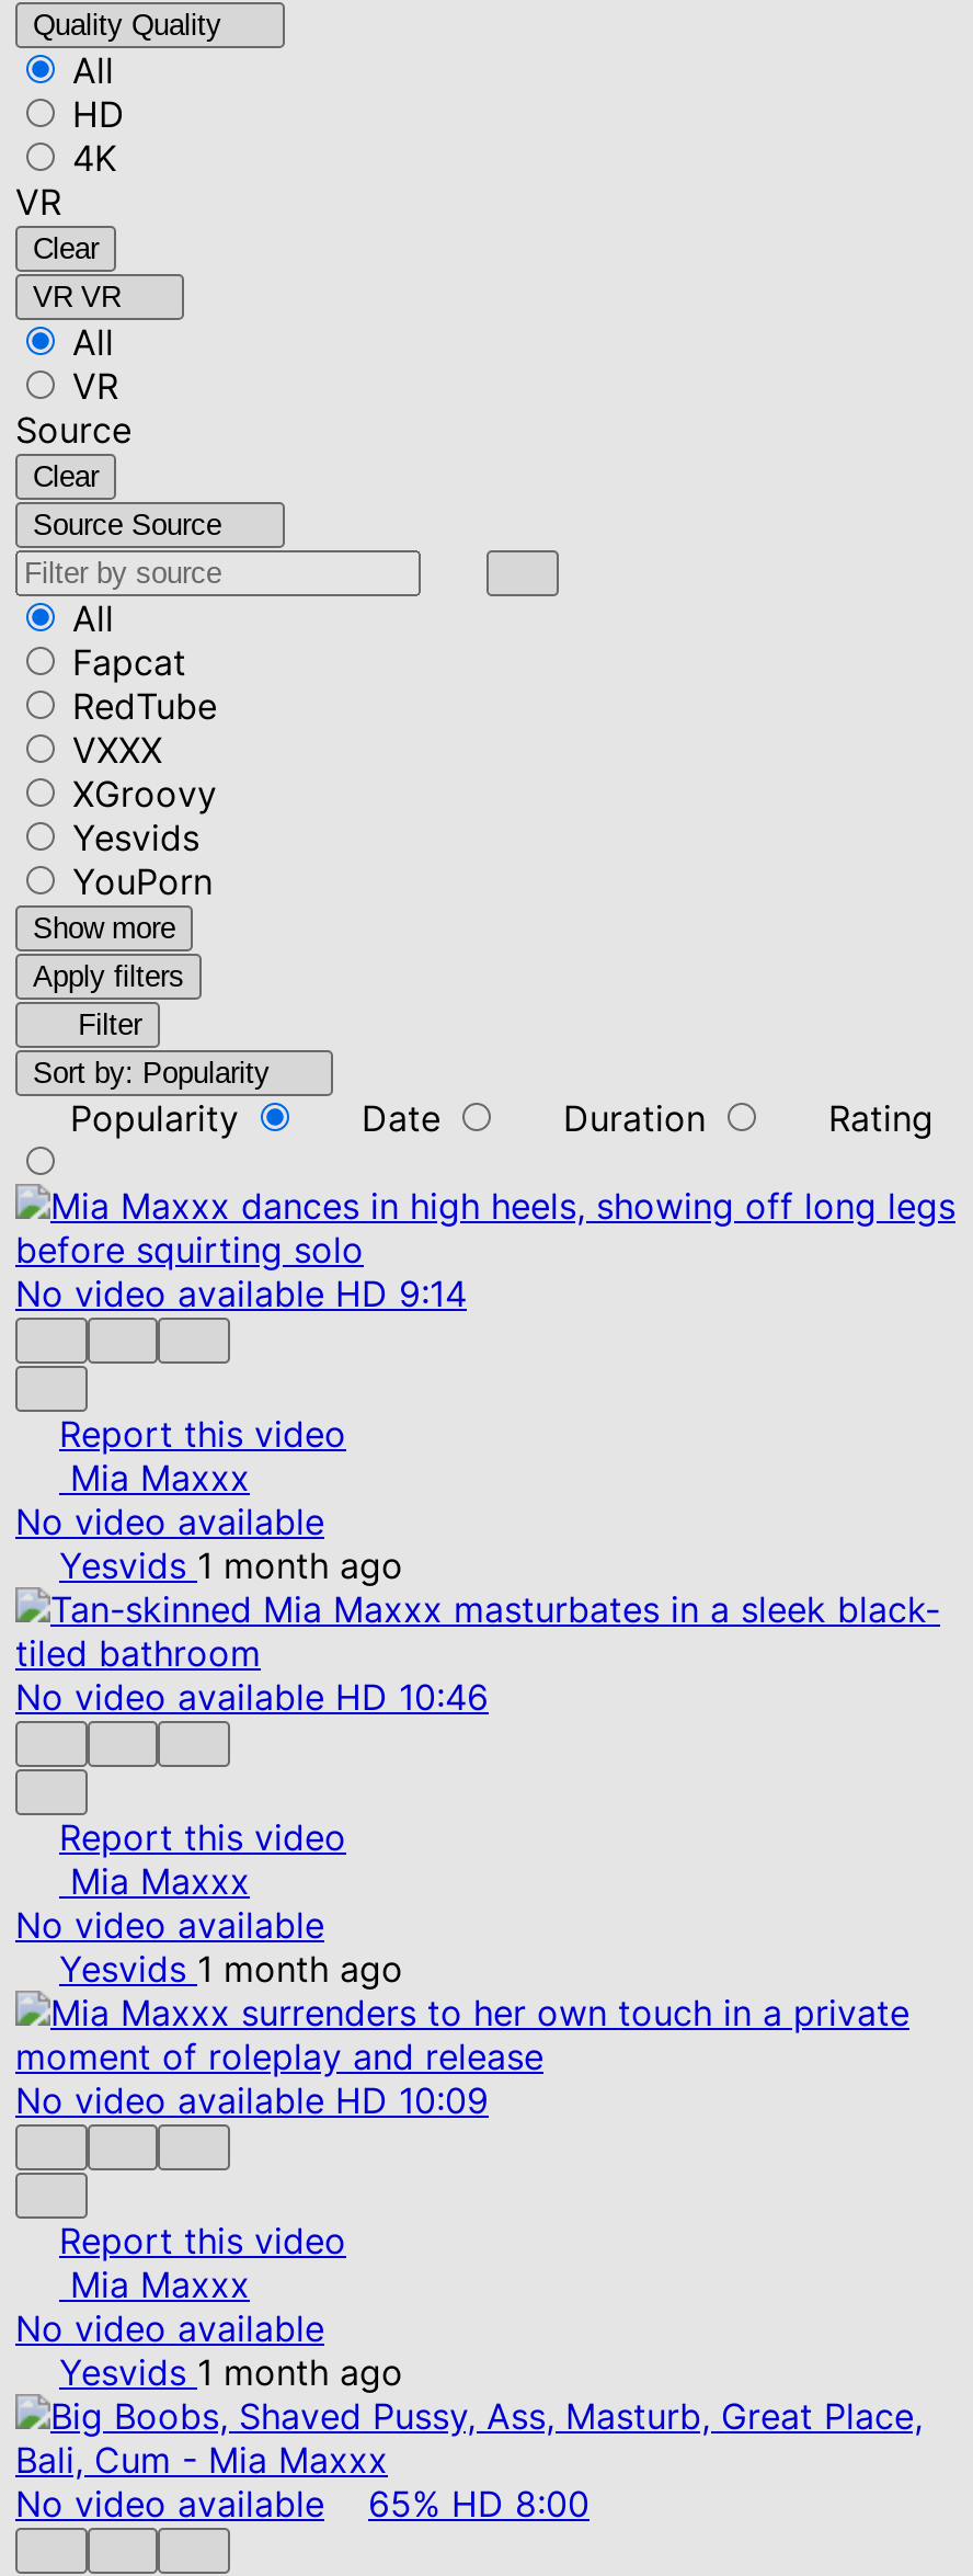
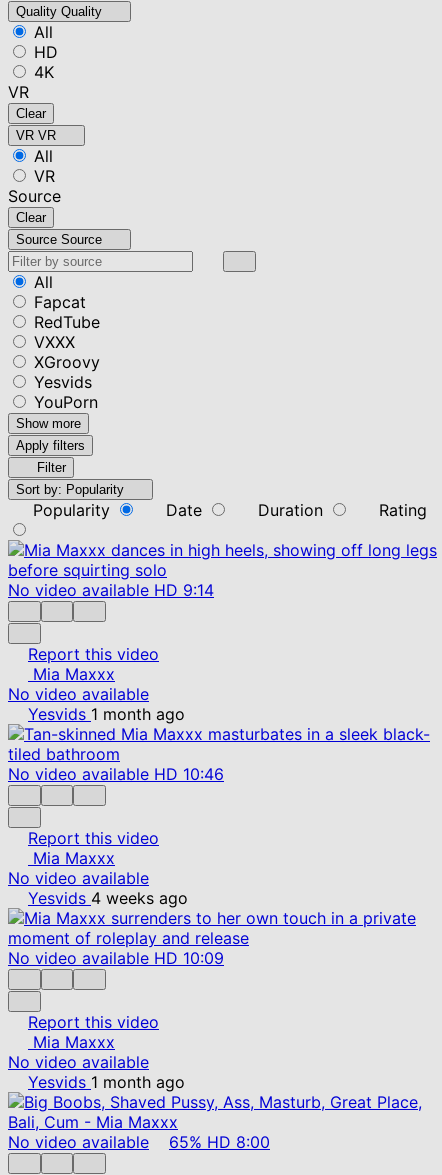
- Yesvids 1 month ago
+ Yesvids 4 weeks ago
